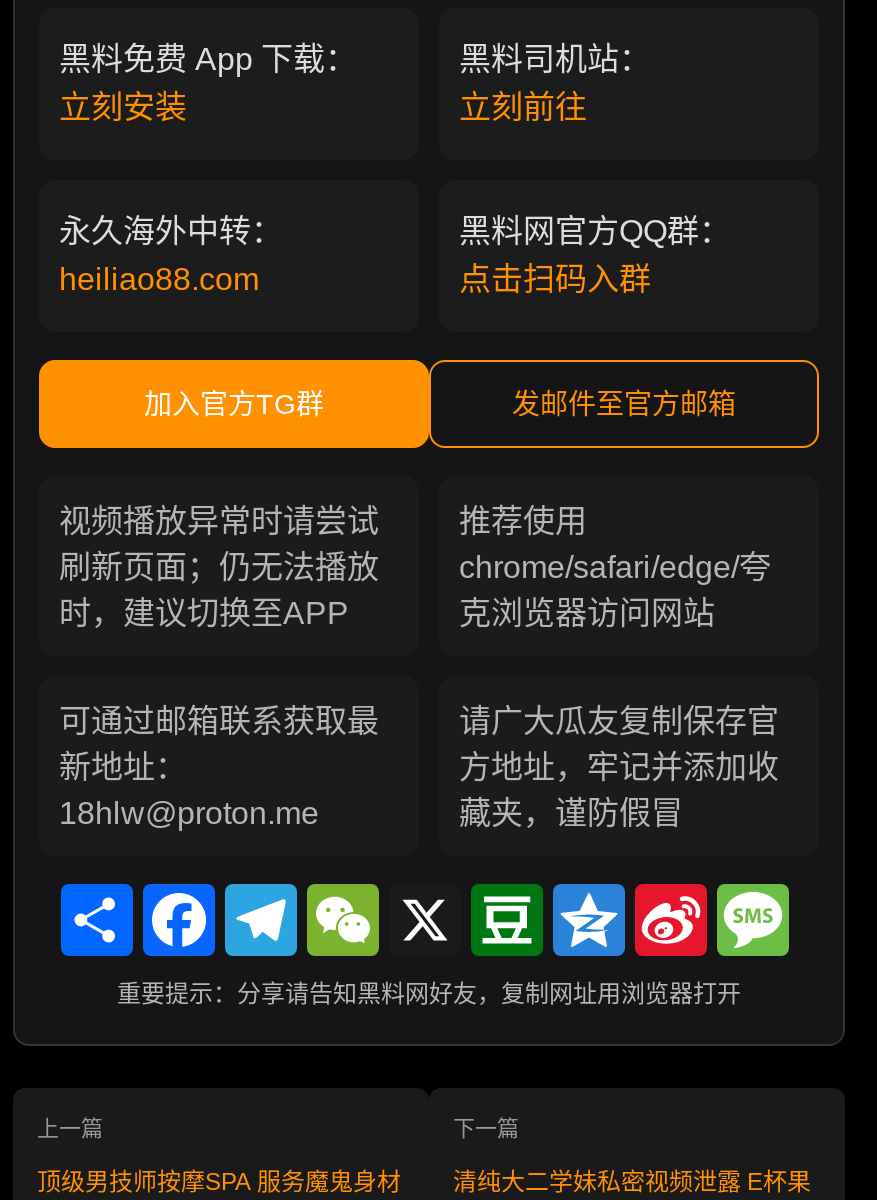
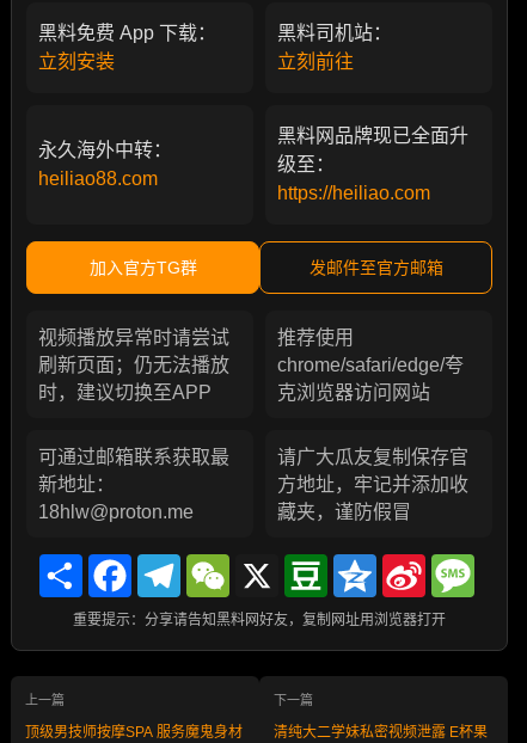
- 黑料网官方QQ群：
- 点击扫码入群
+ 黑料网品牌现已全面升
+ 级至：
+ https://heiliao.com
